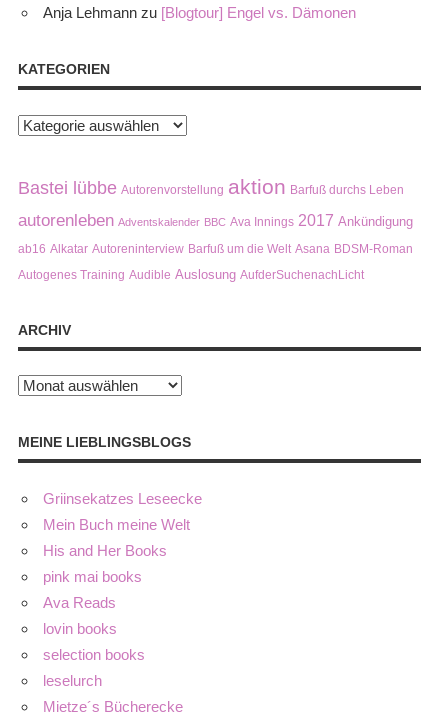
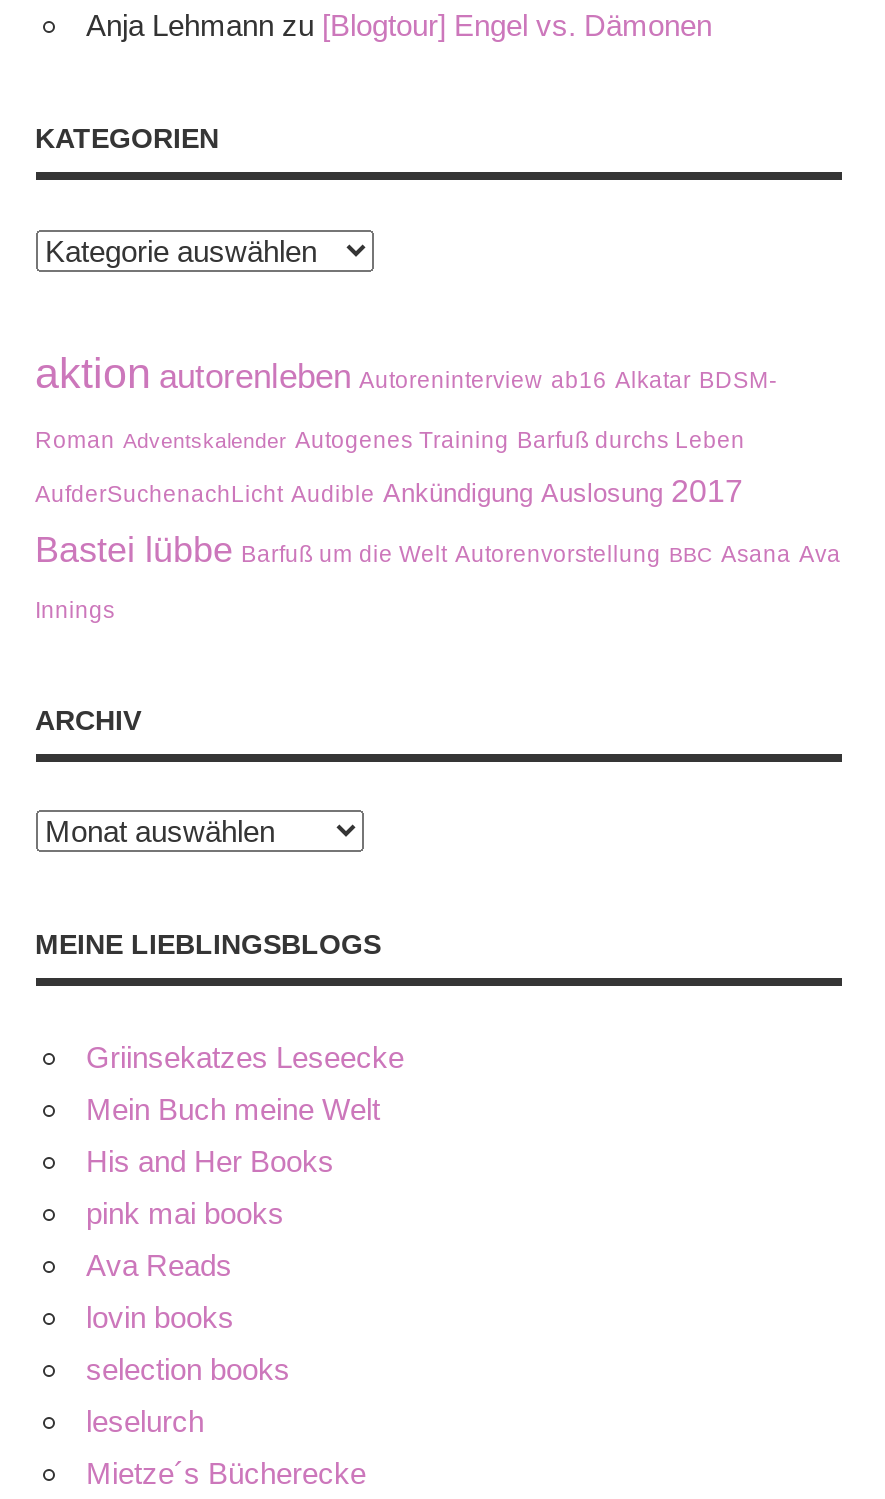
- Bastei lübbe Autorenvorstellung aktion Barfuß durchs Leben
- autorenleben Adventskalender BBC Ava Innings 2017 Ankündigung
- ab16 Alkatar Autoreninterview Barfuß um die Welt Asana BDSM-Roman
- Autogenes Training Audible Auslosung AufderSuchenachLicht
+ aktion autorenleben Autoreninterview ab16 Alkatar BDSM-
+ Roman Adventskalender Autogenes Training Barfuß durchs Leben
+ AufderSuchenachLicht Audible Ankündigung Auslosung 2017
+ Bastei lübbe Barfuß um die Welt Autorenvorstellung BBC Asana Ava
+ Innings
